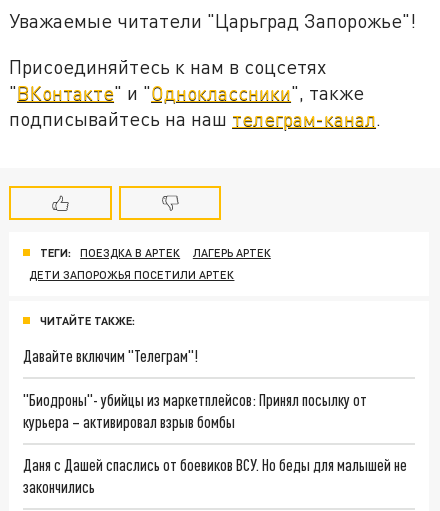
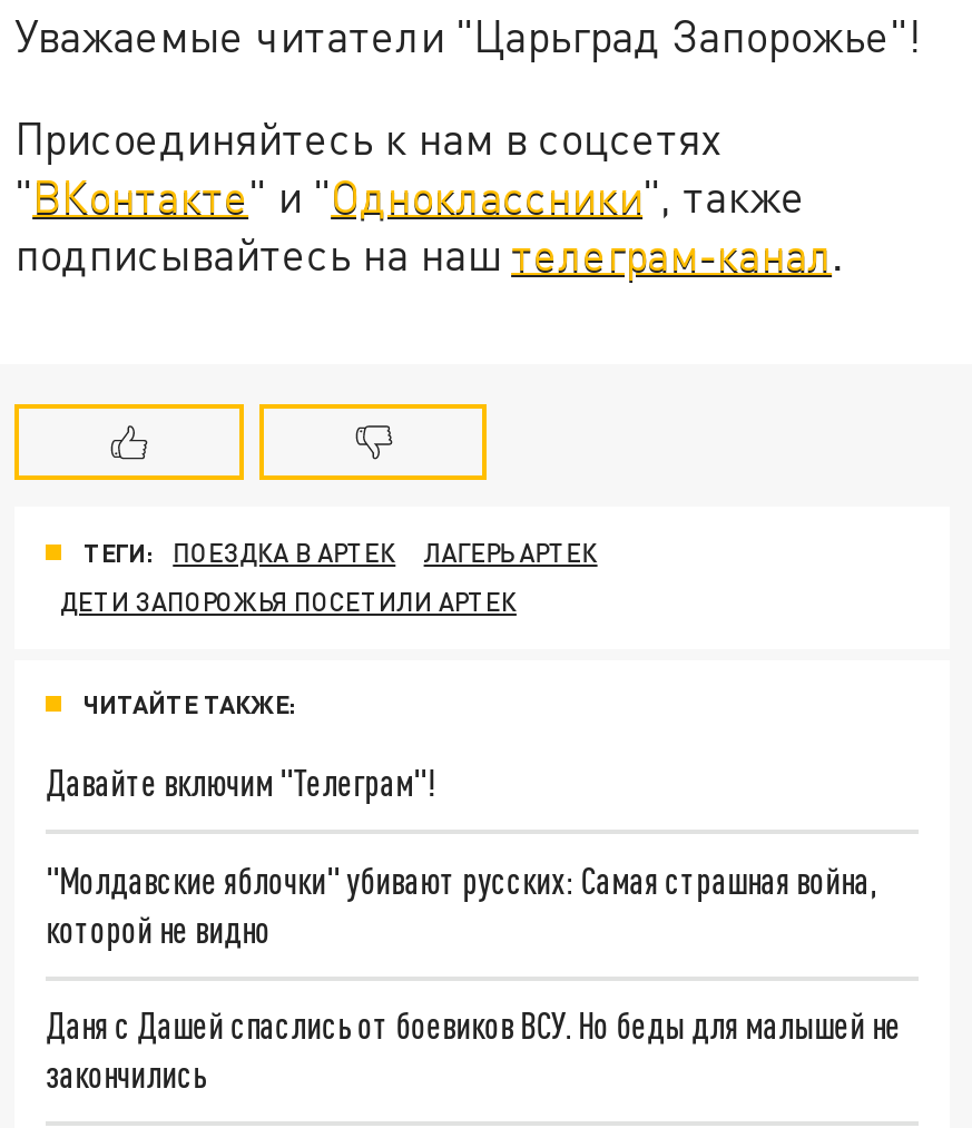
- "Биодроны"- убийцы из маркетплейсов: Принял посылку от
- курьера – активировал взрыв бомбы
+ "Молдавские яблочки" убивают русских: Самая страшная война,
+ которой не видно
